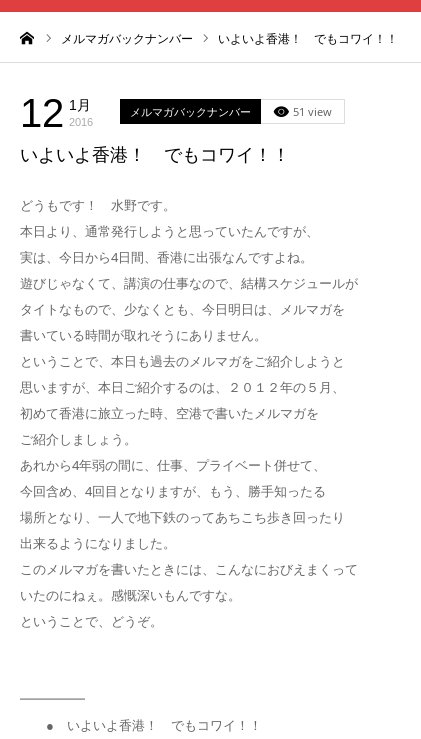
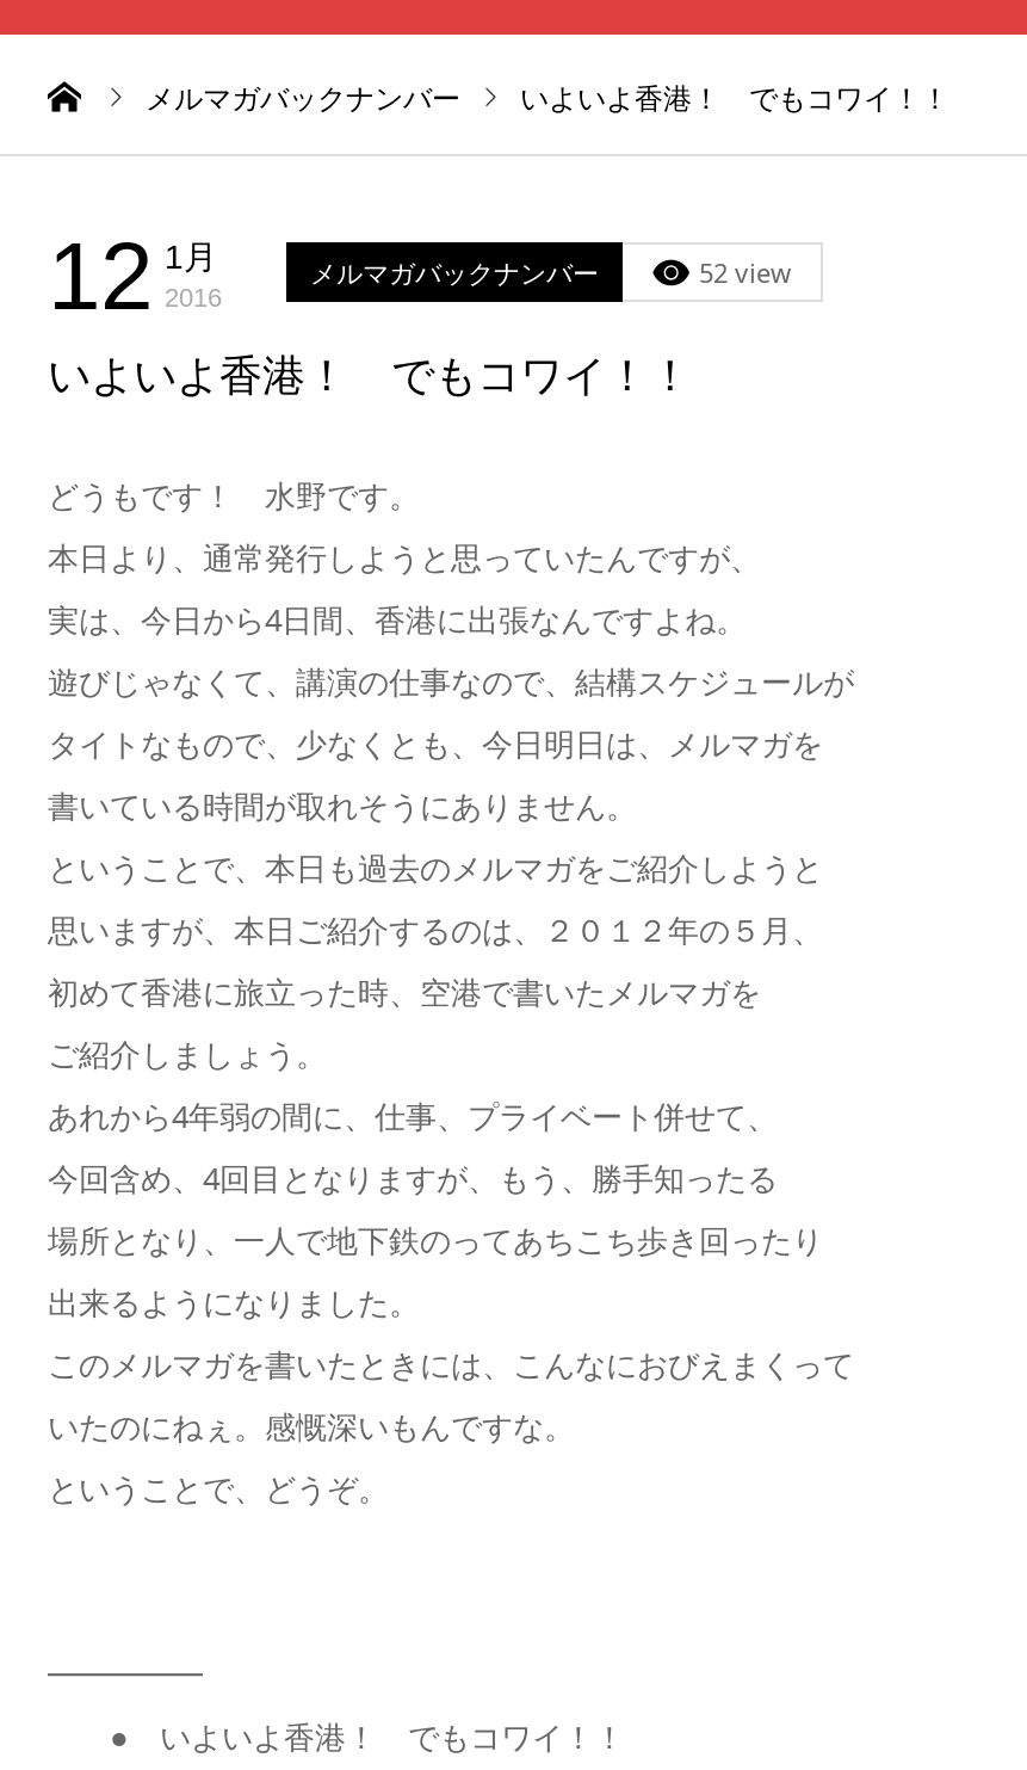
- 51 view
+ 52 view
